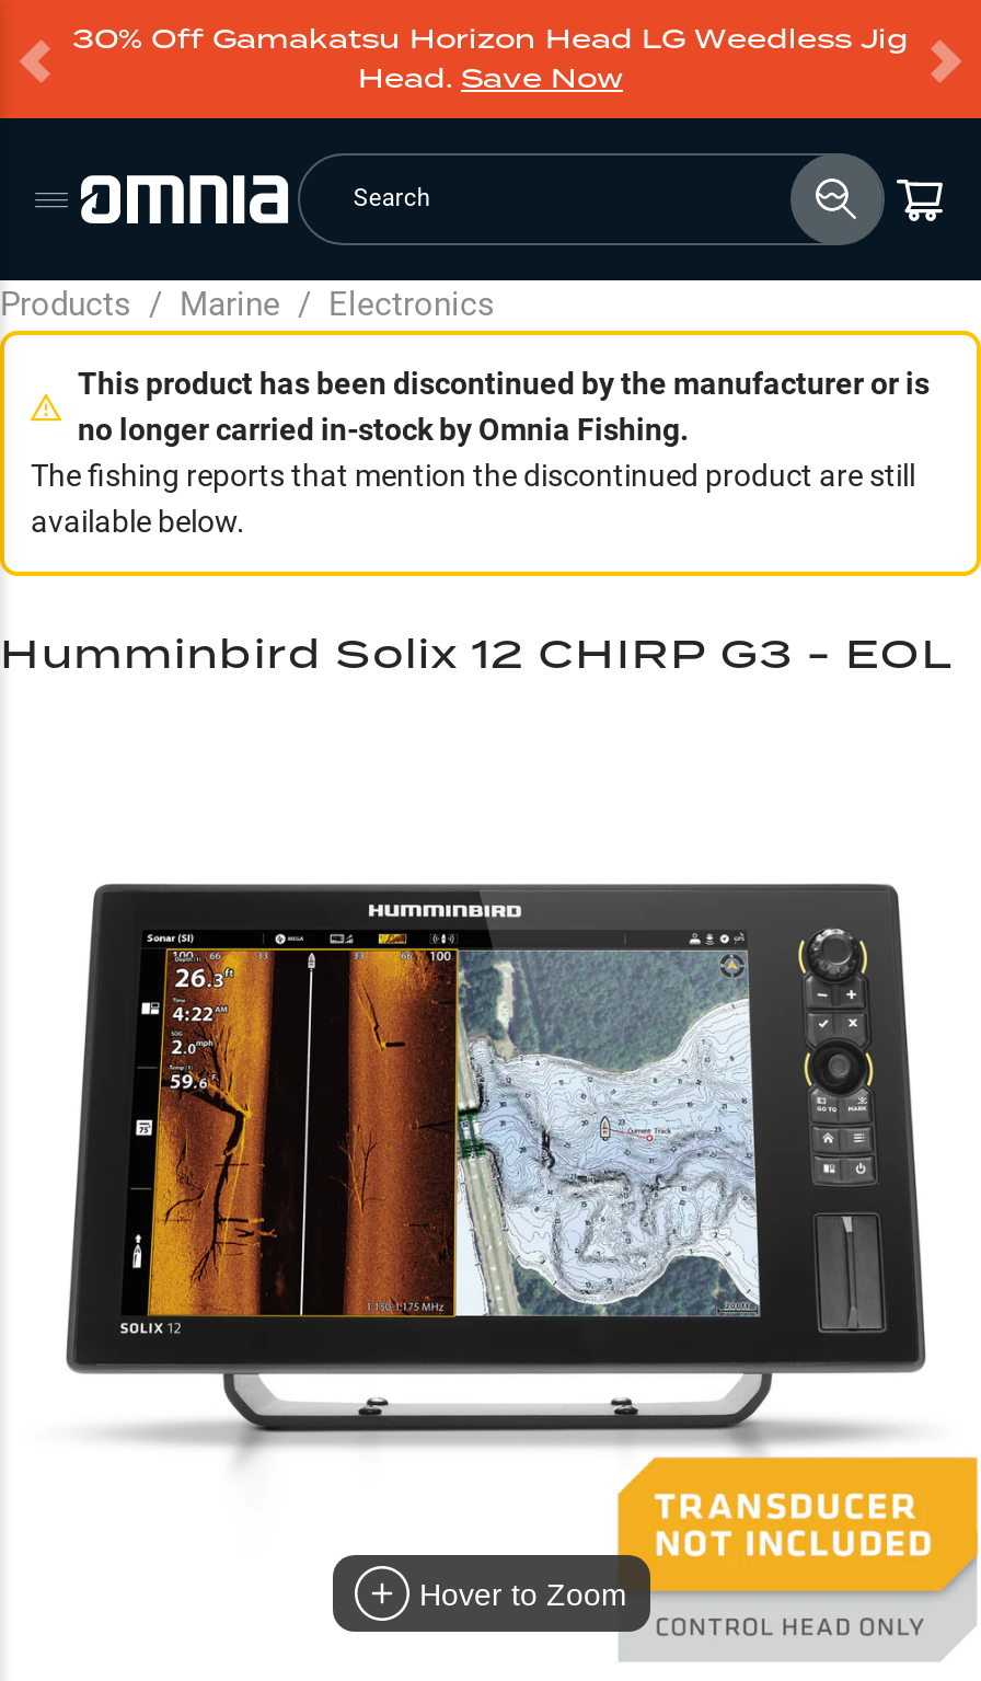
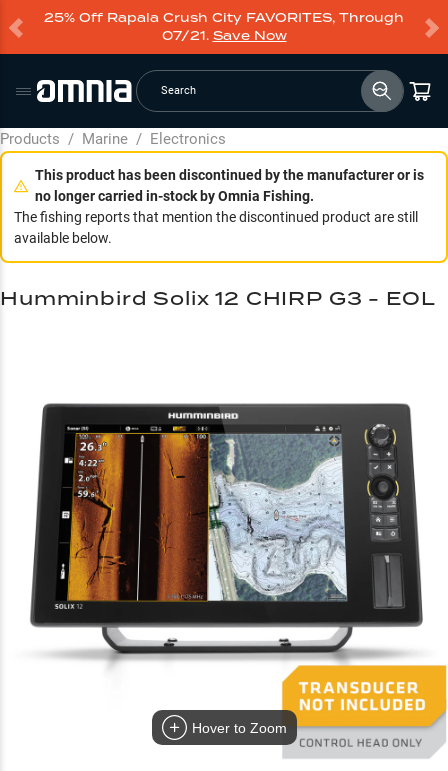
- 30% Off Gamakatsu Horizon Head LG Weedless Jig
- Head. Save Now
+ 25% Off Rapala Crush City FAVORITES, Through
+ 07/21. Save Now
